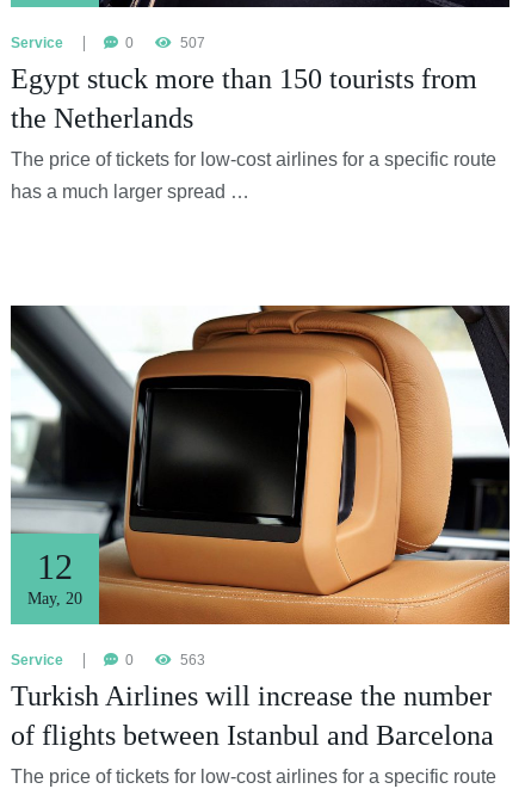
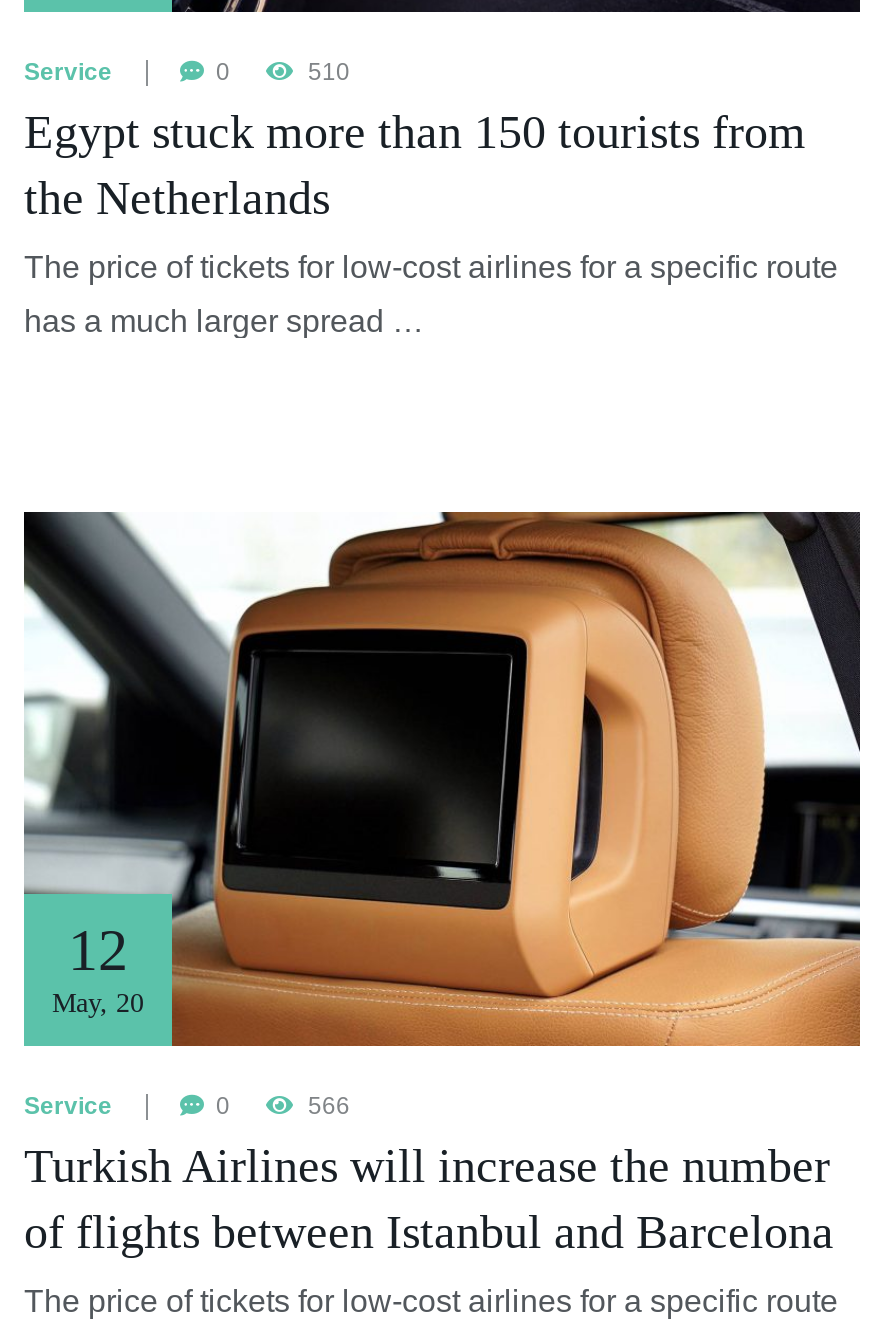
- 507
+ 510

- 563
+ 566
